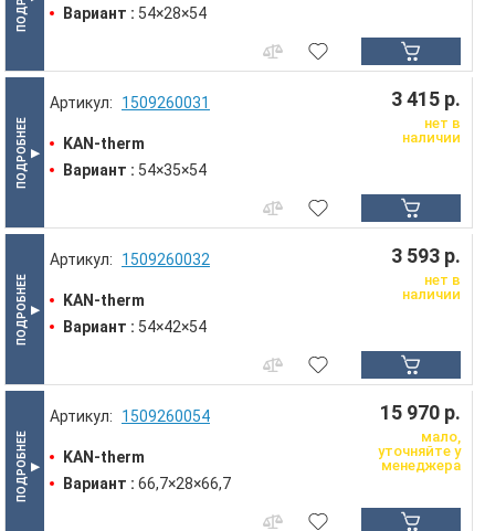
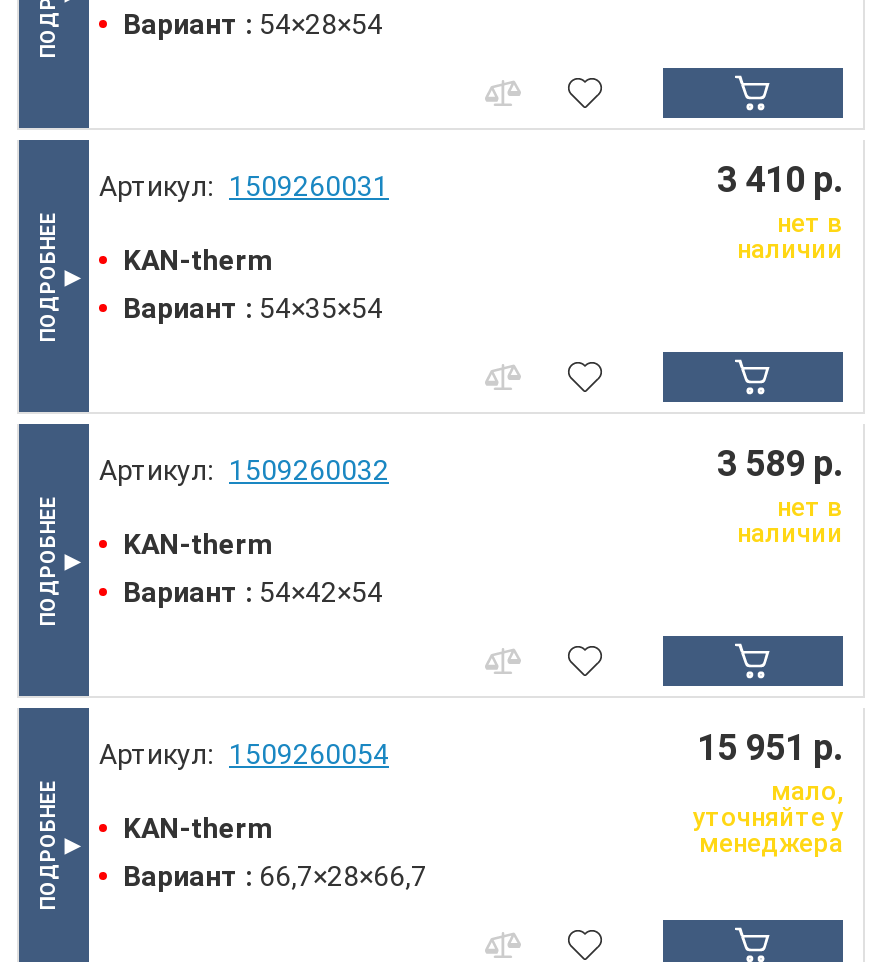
- 3 415 р.
+ 3 410 р.

- 3 593 р.
+ 3 589 р.

- 15 970 р.
+ 15 951 р.
